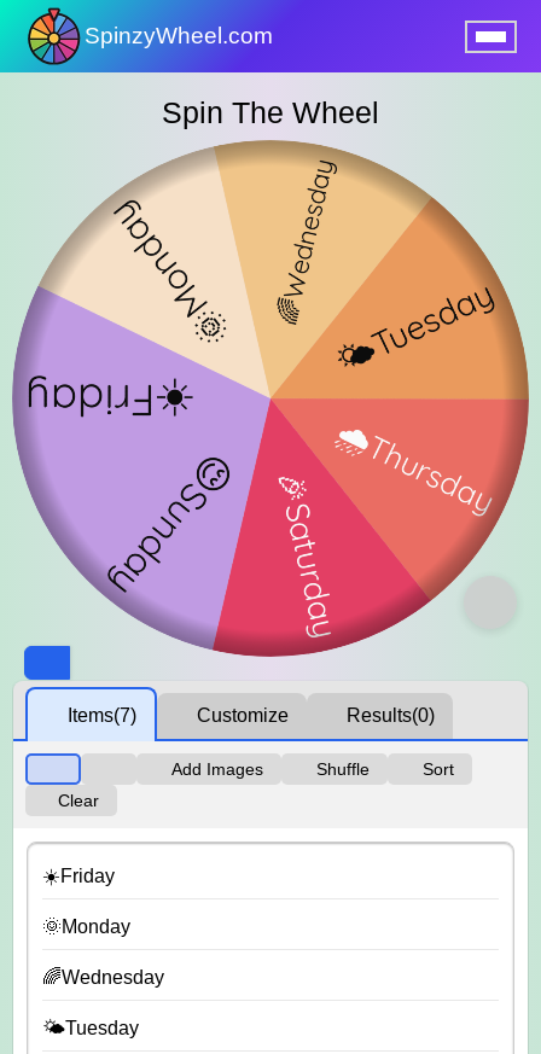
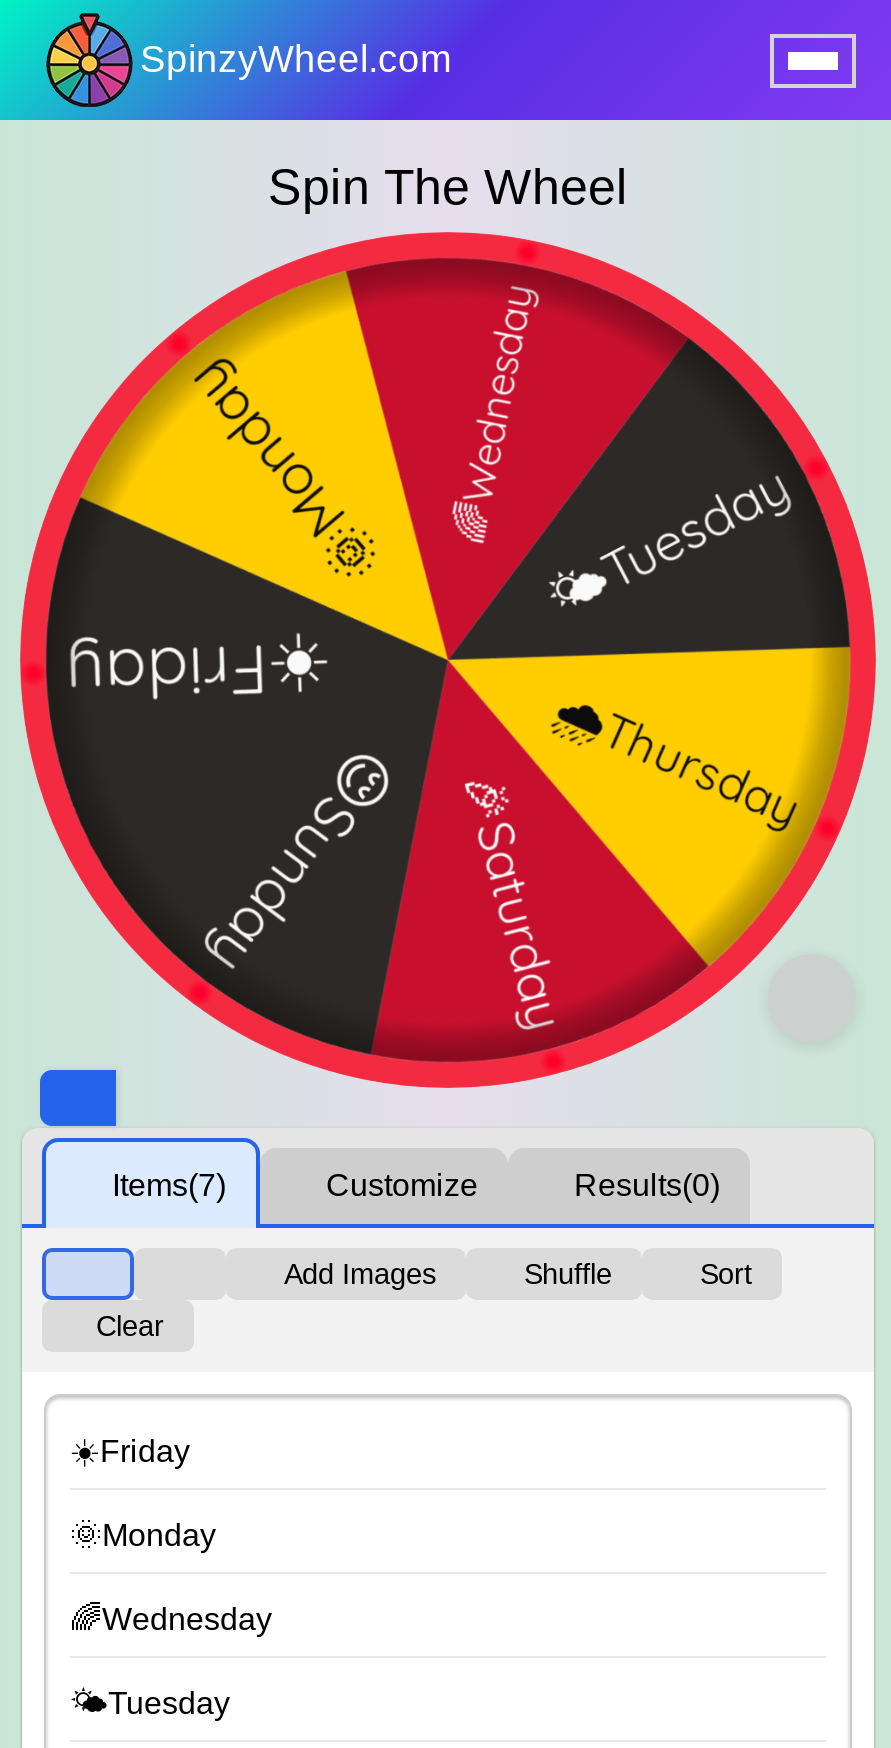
- [image]
+ [image]
